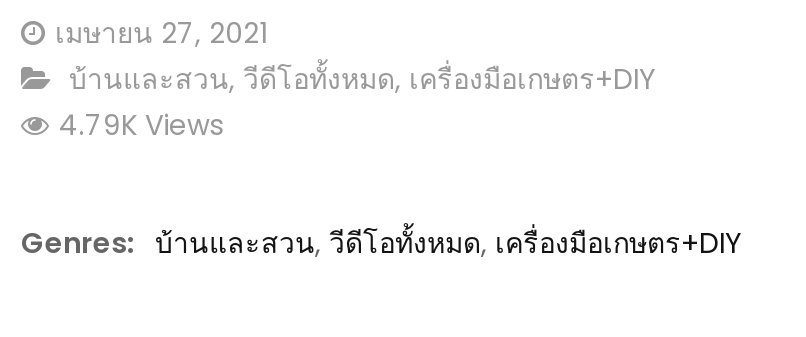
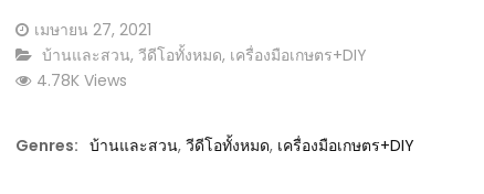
- 4.79K Views
+ 4.78K Views
